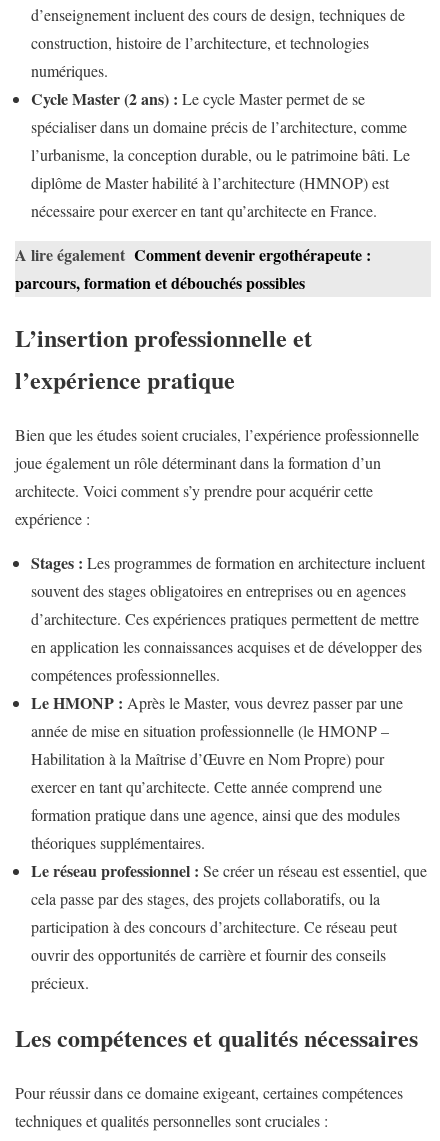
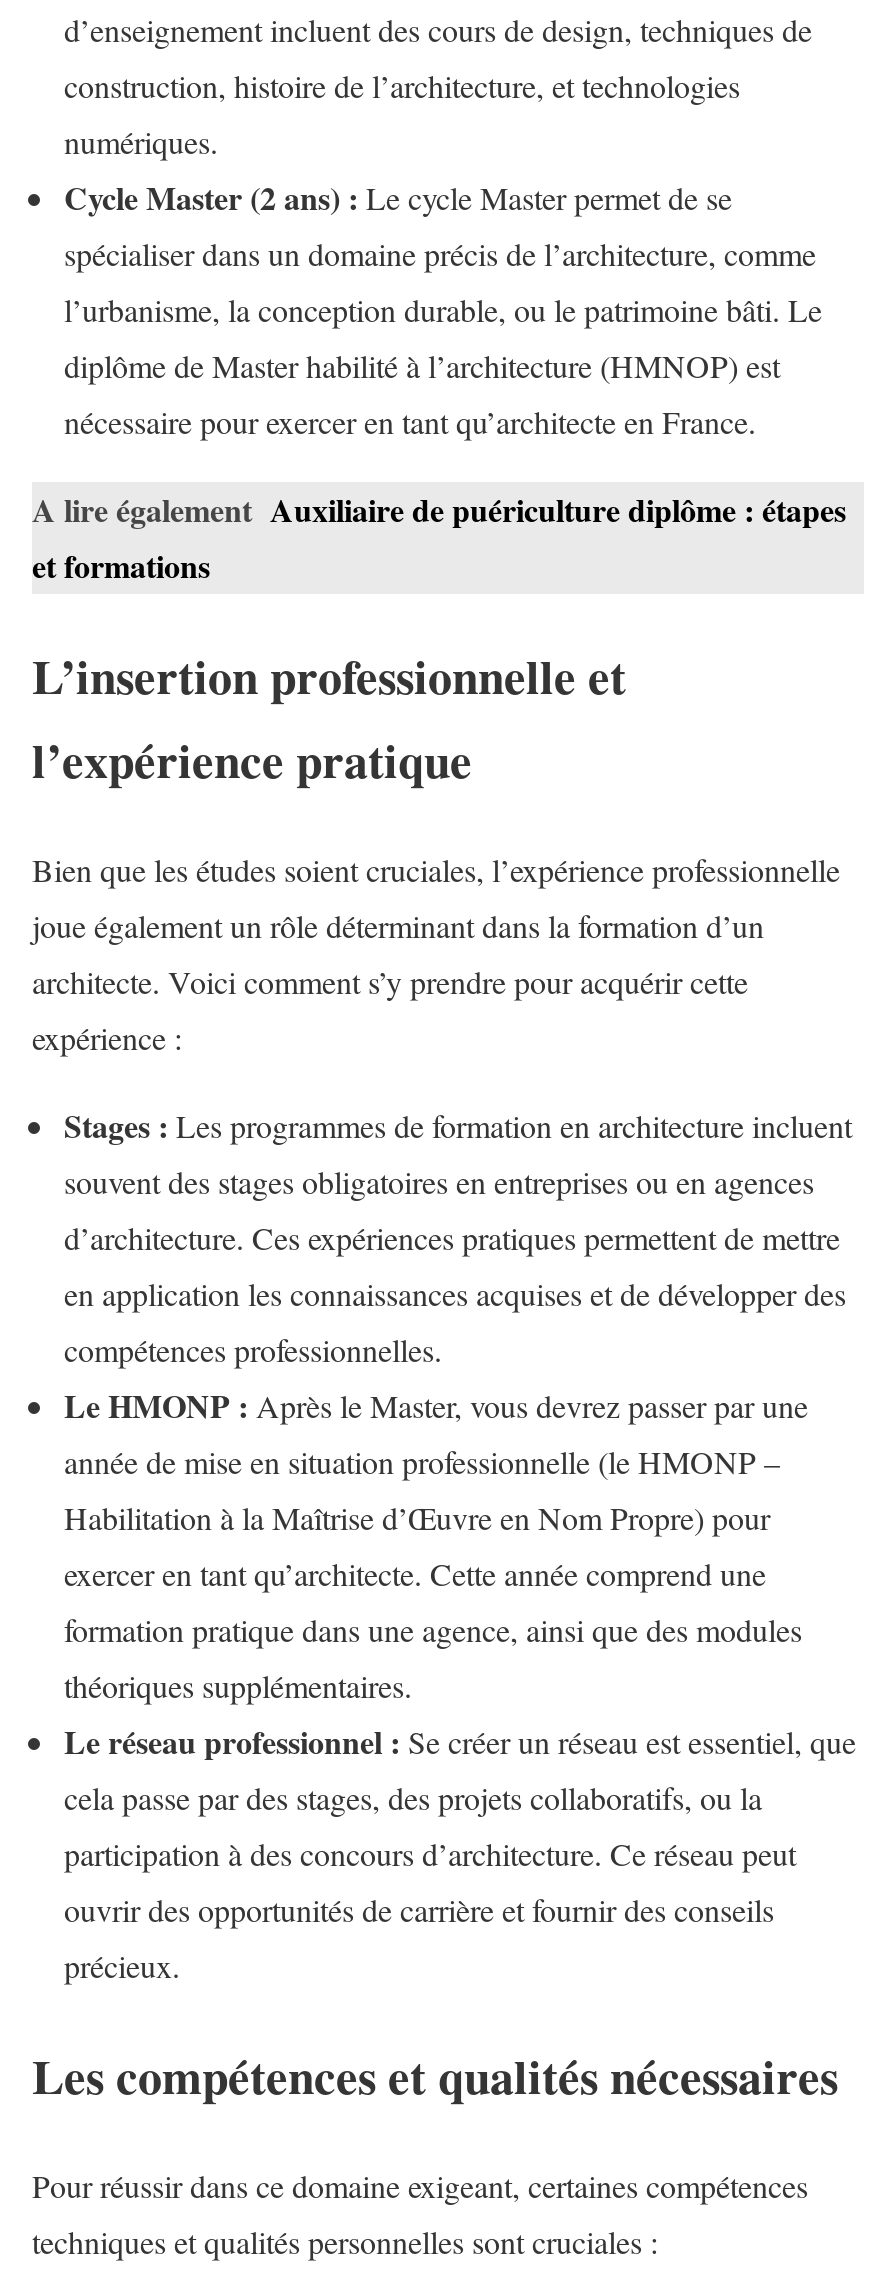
- A lire également Comment devenir ergothérapeute :
- parcours, formation et débouchés possibles
+ A lire également Auxiliaire de puériculture diplôme : étapes
+ et formations
